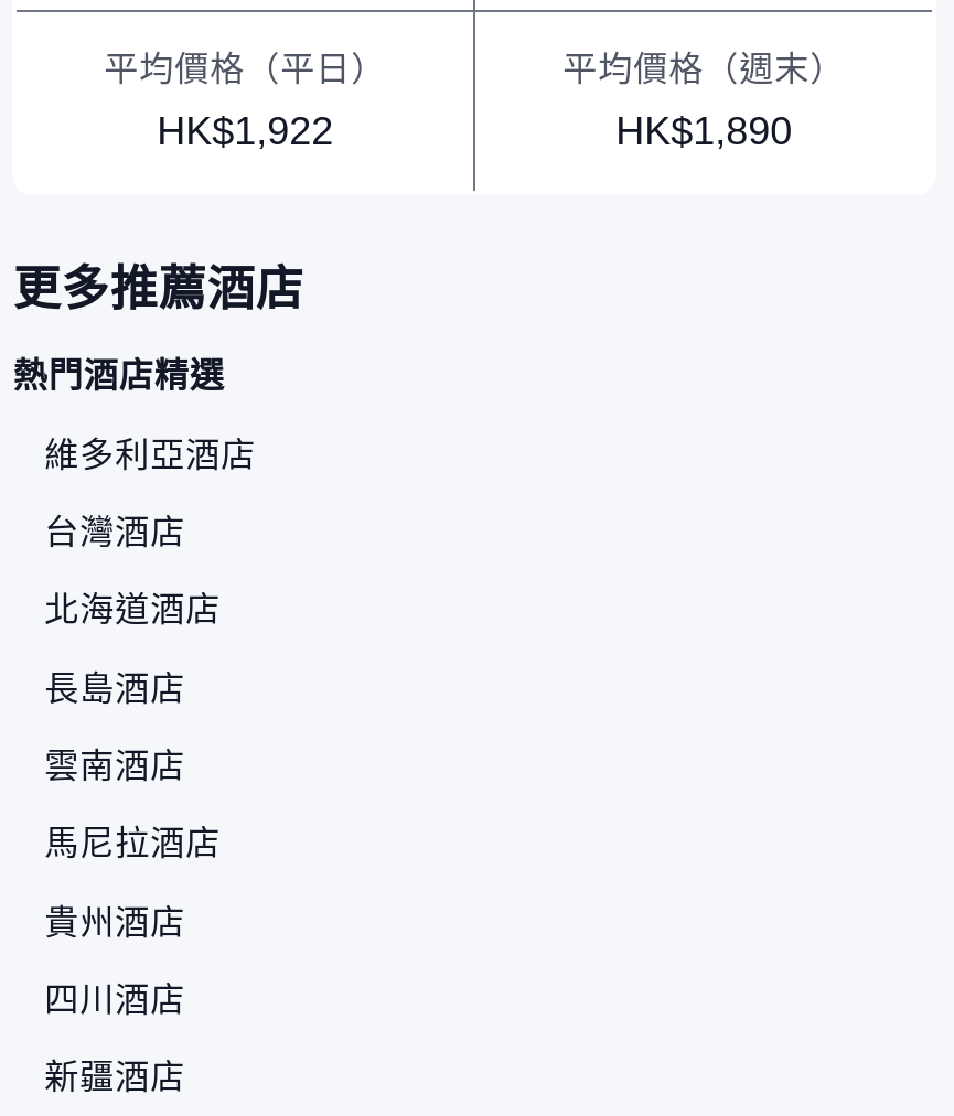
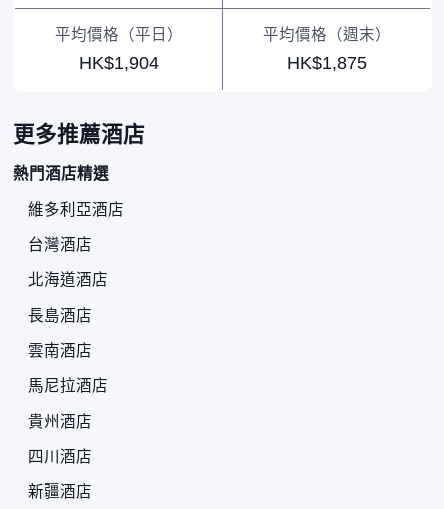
- HK$1,922
+ HK$1,904

- HK$1,890
+ HK$1,875
